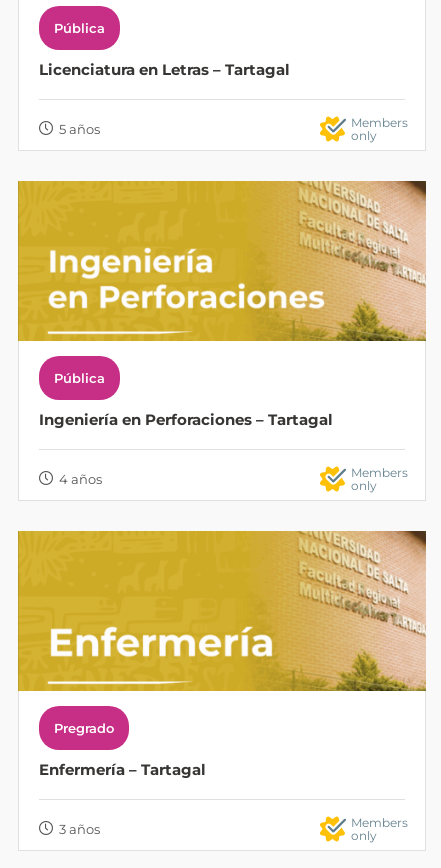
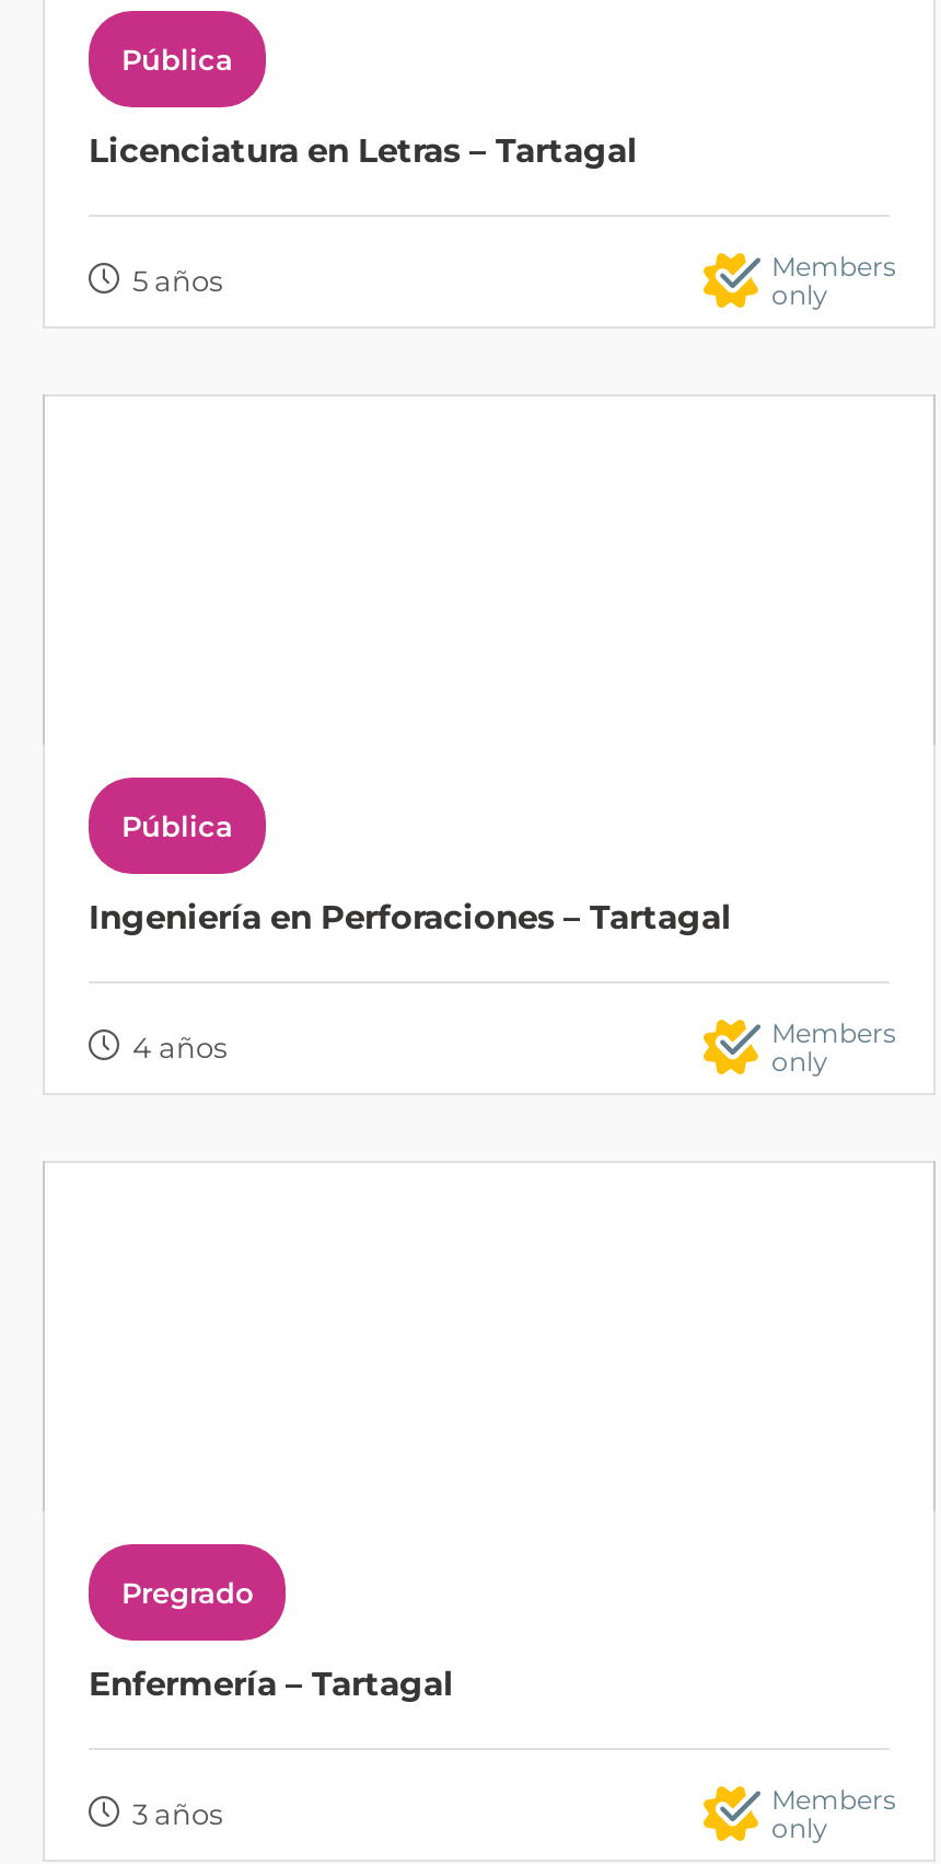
- [image]

- [image]
